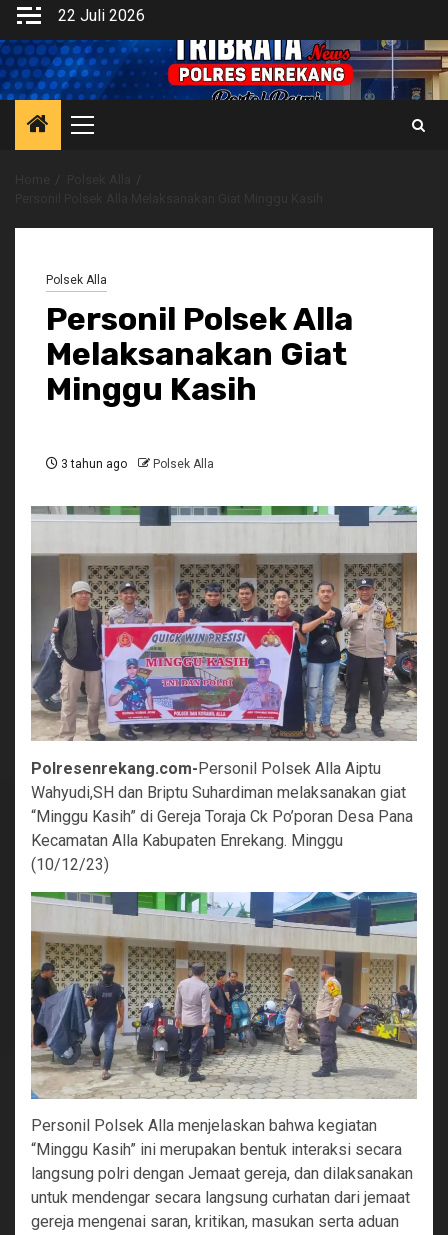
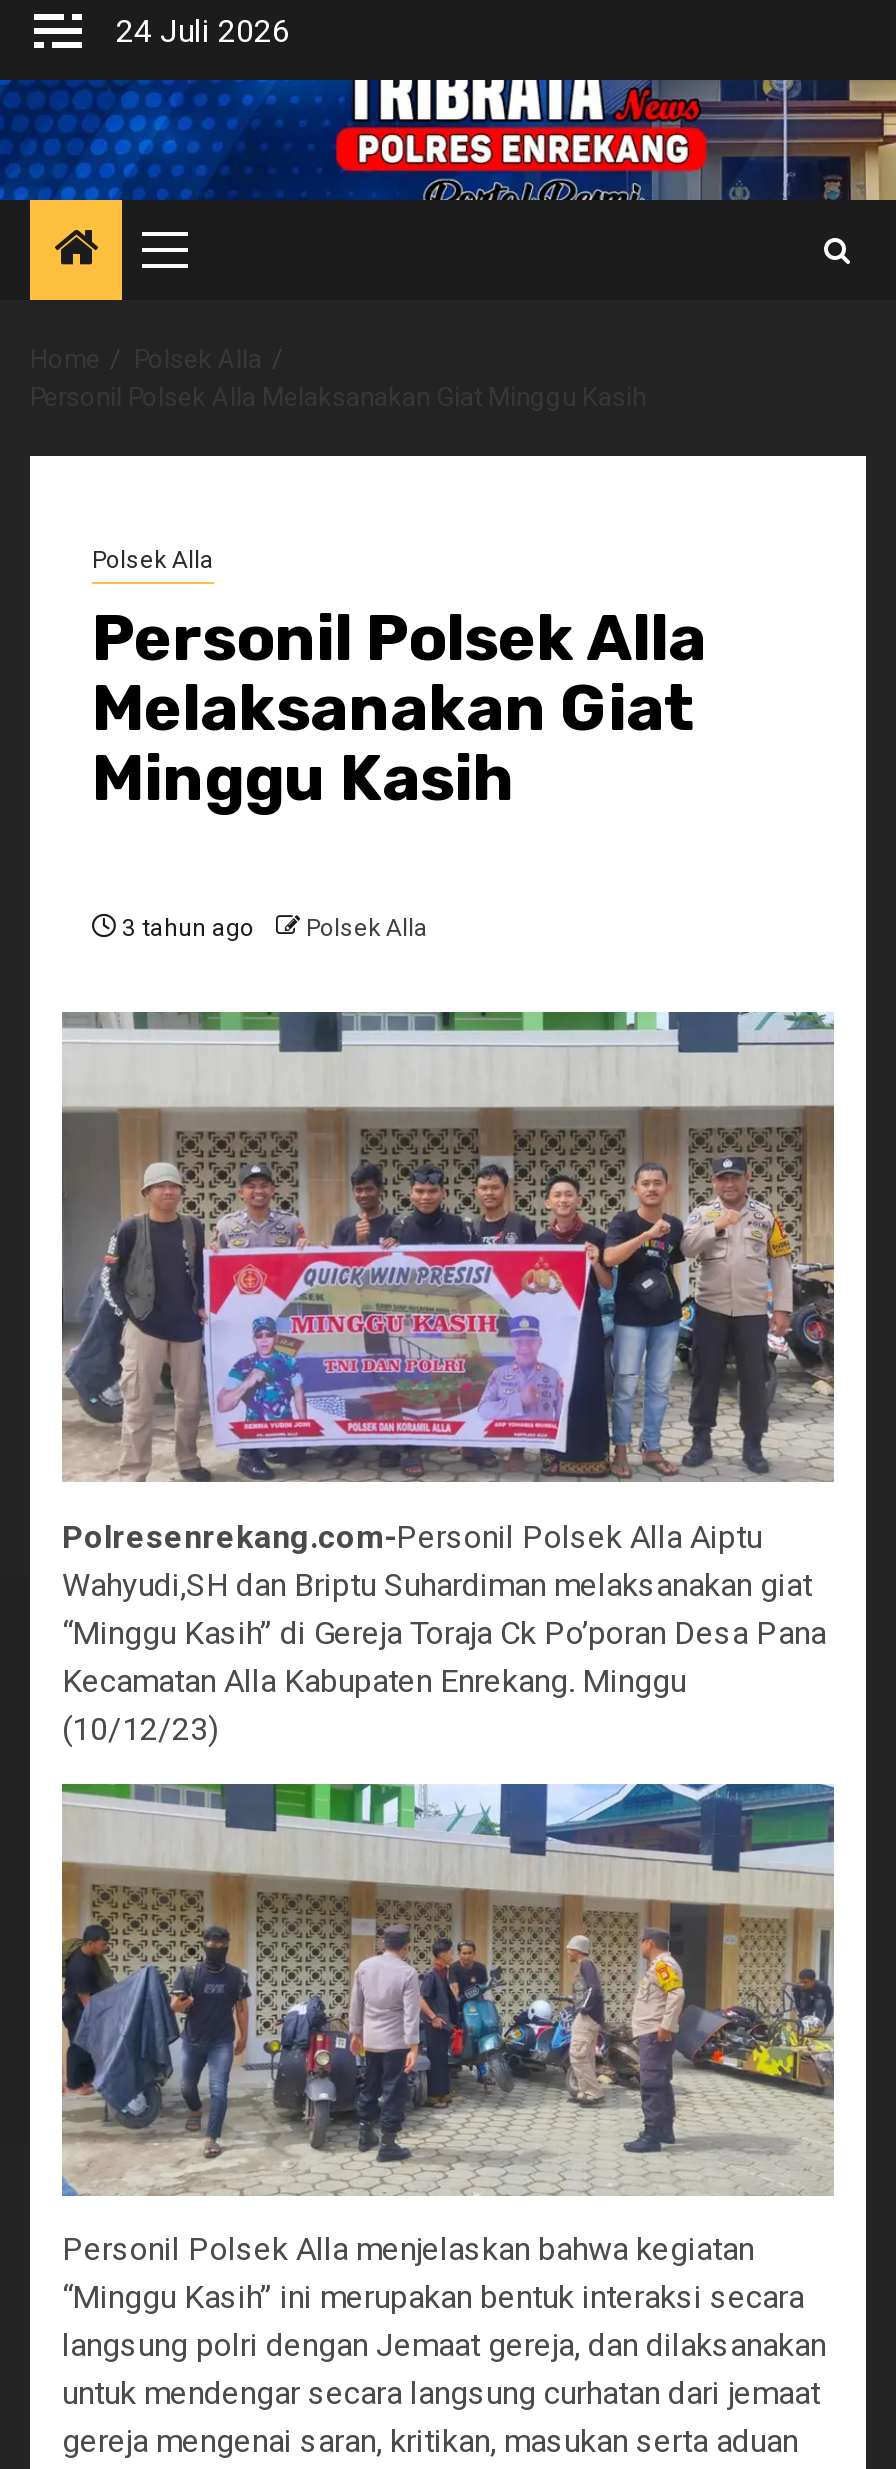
- 22 Juli 2026
+ 24 Juli 2026
